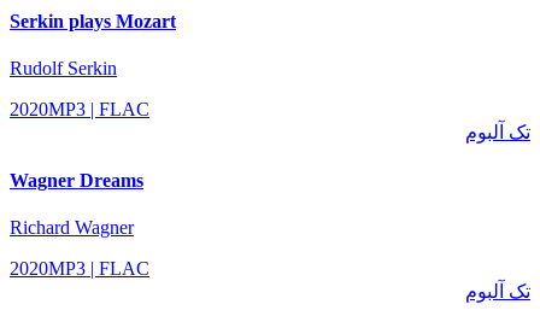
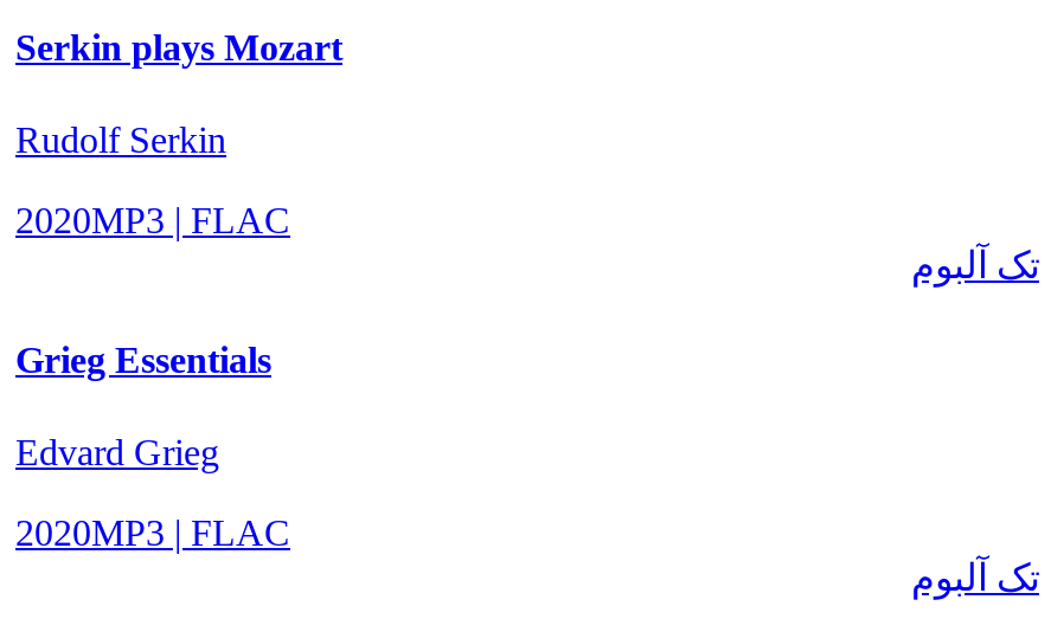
- Wagner Dreams
+ Grieg Essentials

- Richard Wagner
+ Edvard Grieg
